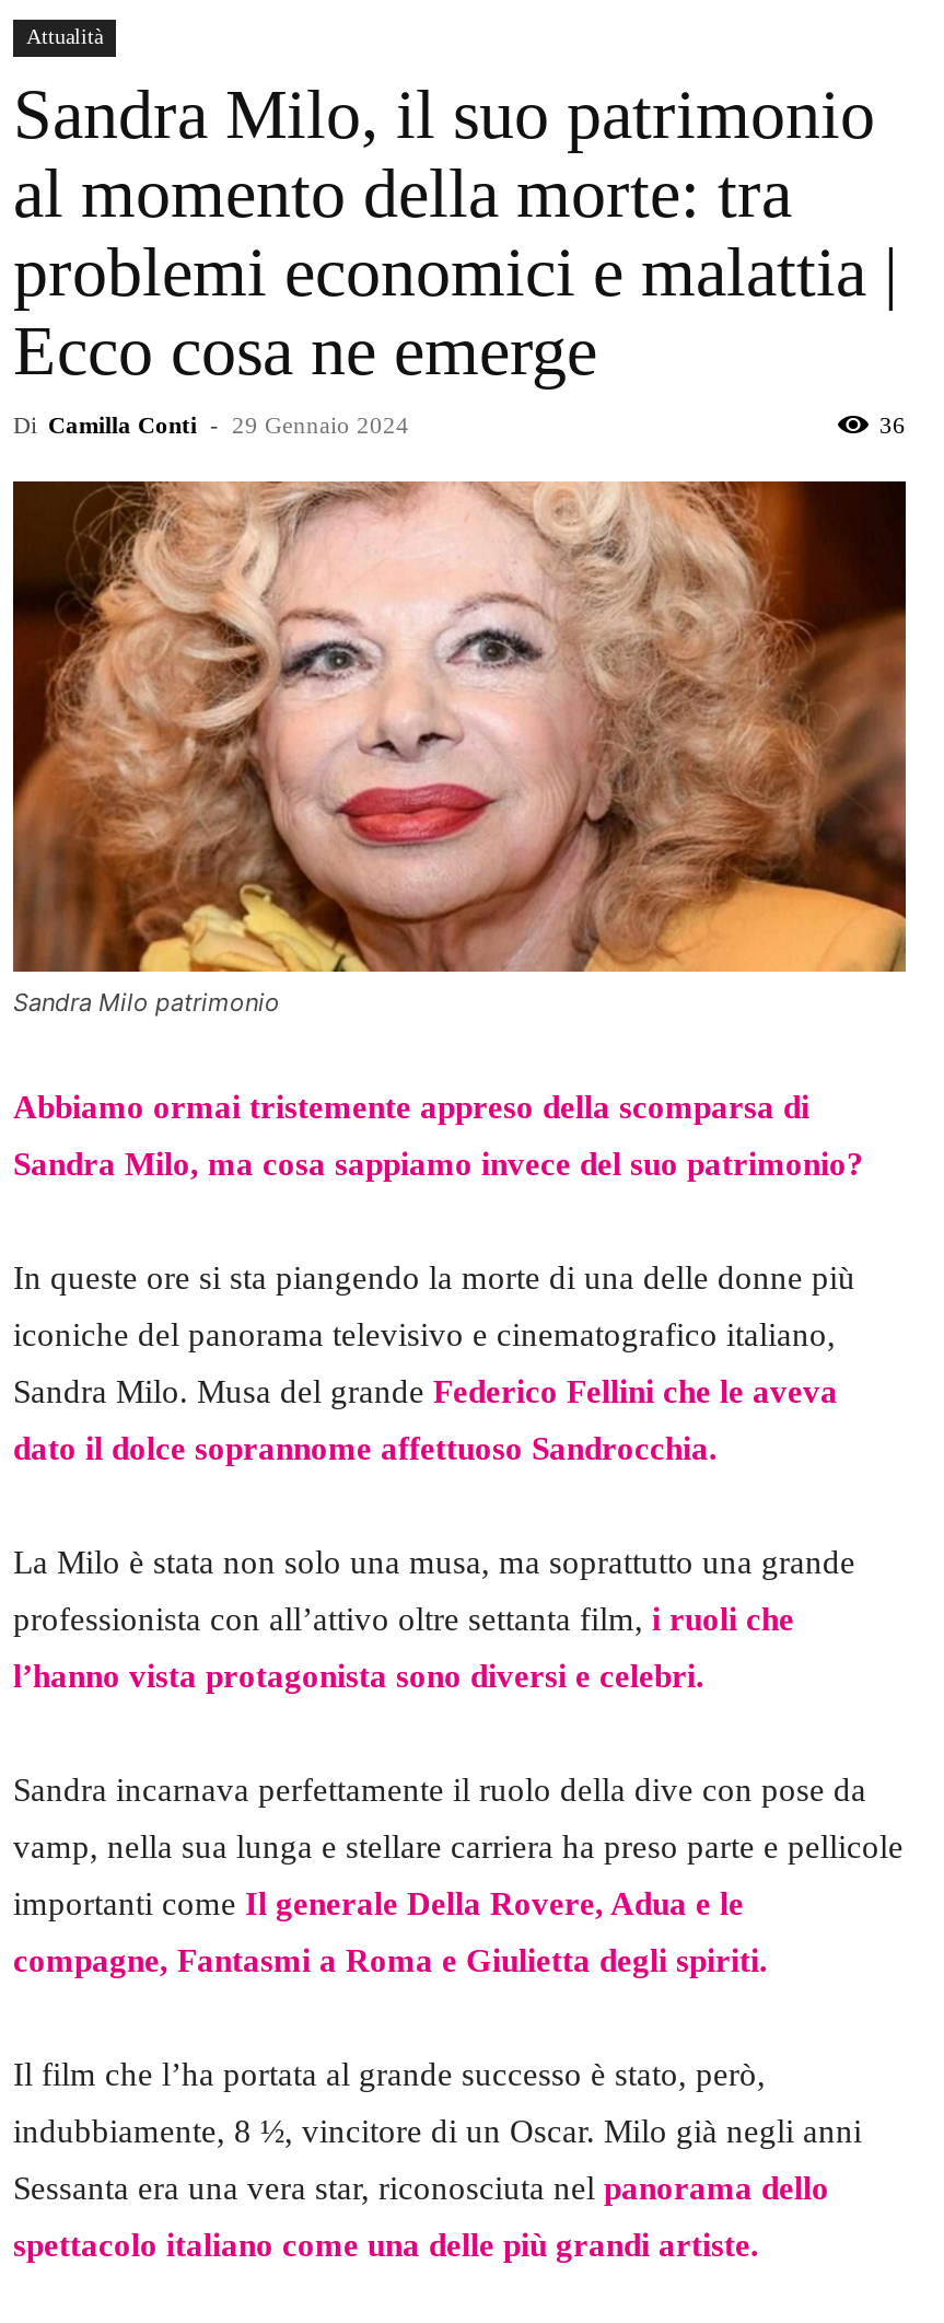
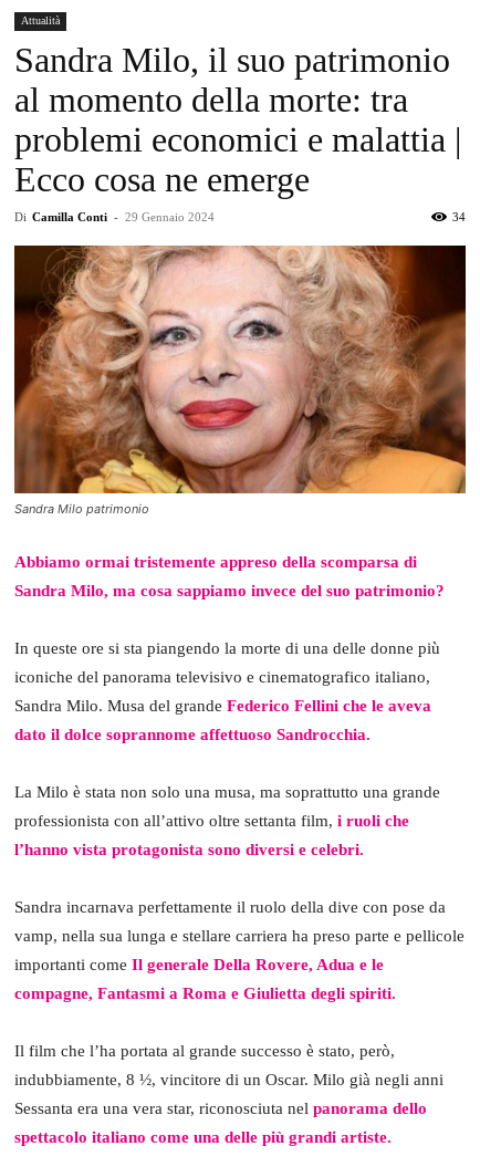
- 36
+ 34
